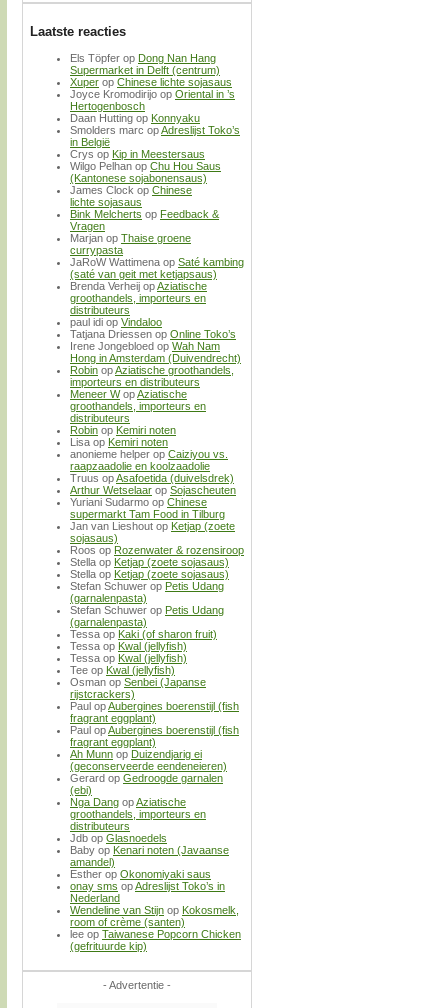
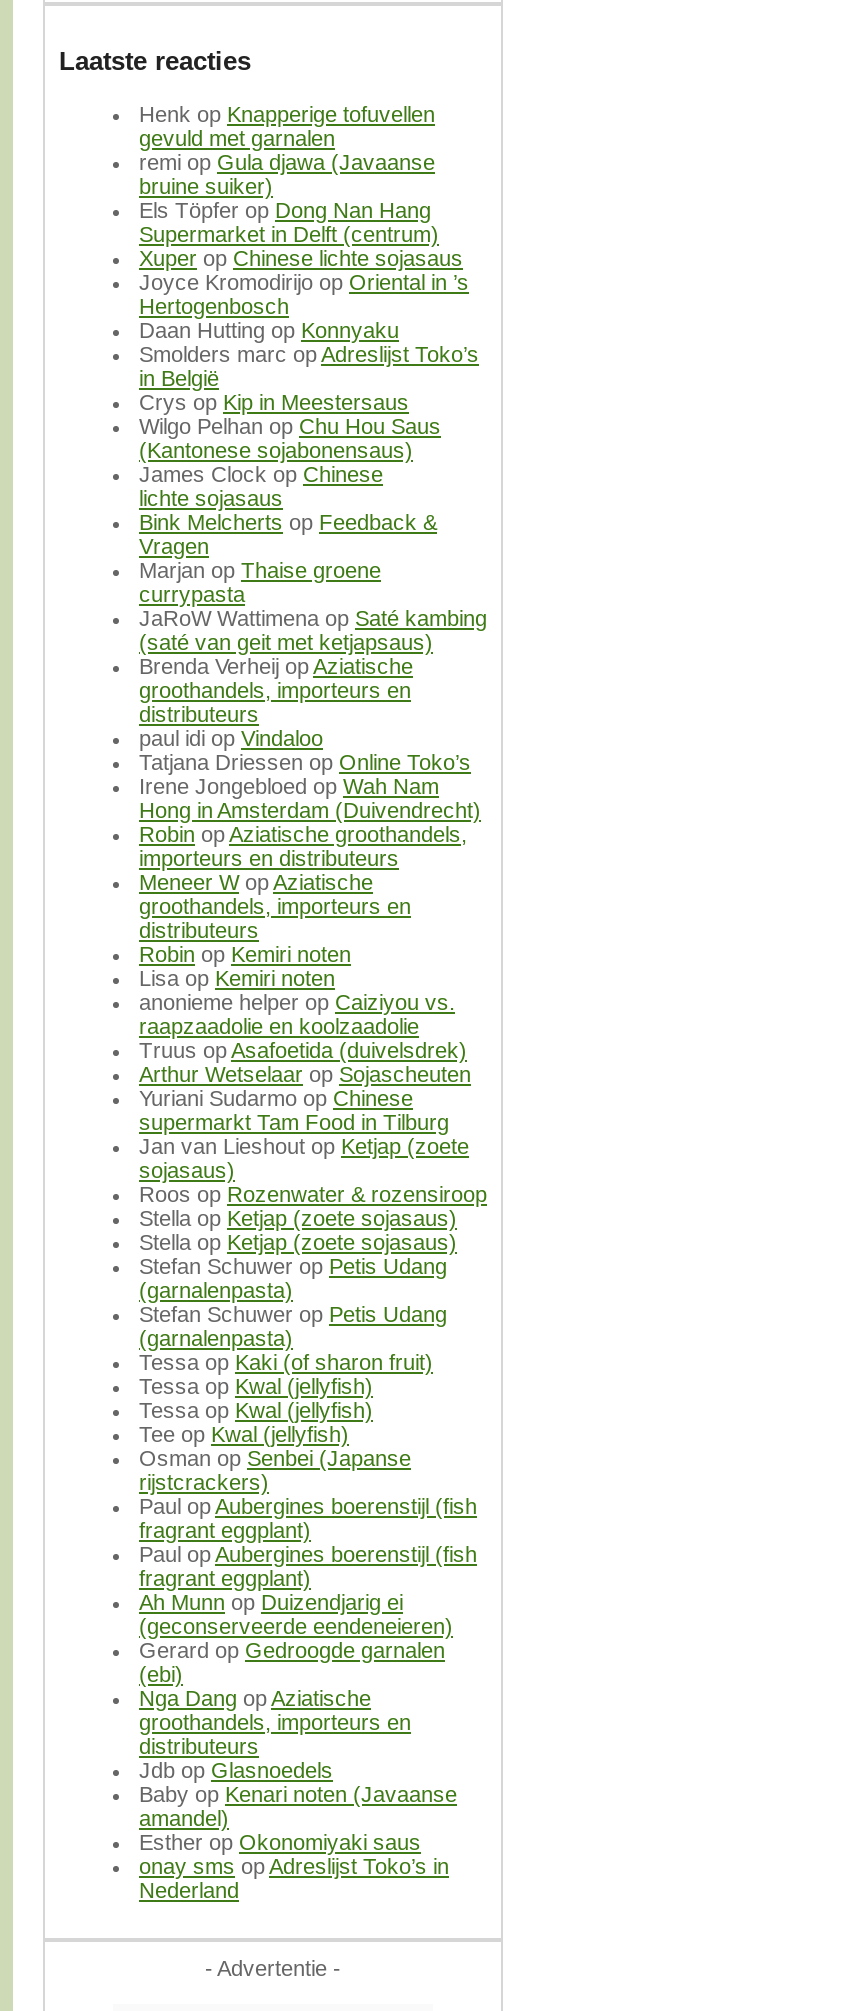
+ Henk op Knapperige tofuvellen
+ gevuld met garnalen
+ remiopGula djawa (Javaanse
+ bruine suiker)

moved down: Els TöpferopDong Nan Hang | Supermarket in Delft (centrum) | XuperopChinese lichte sojasaus | ... | onay sms opAdreslijst Toko’s in | Nederland

- Wendeline van Stijn op Kokosmelk,
- room of crème (santen)
- leeopTaiwanese Popcorn Chicken
- (gefrituurde kip)
